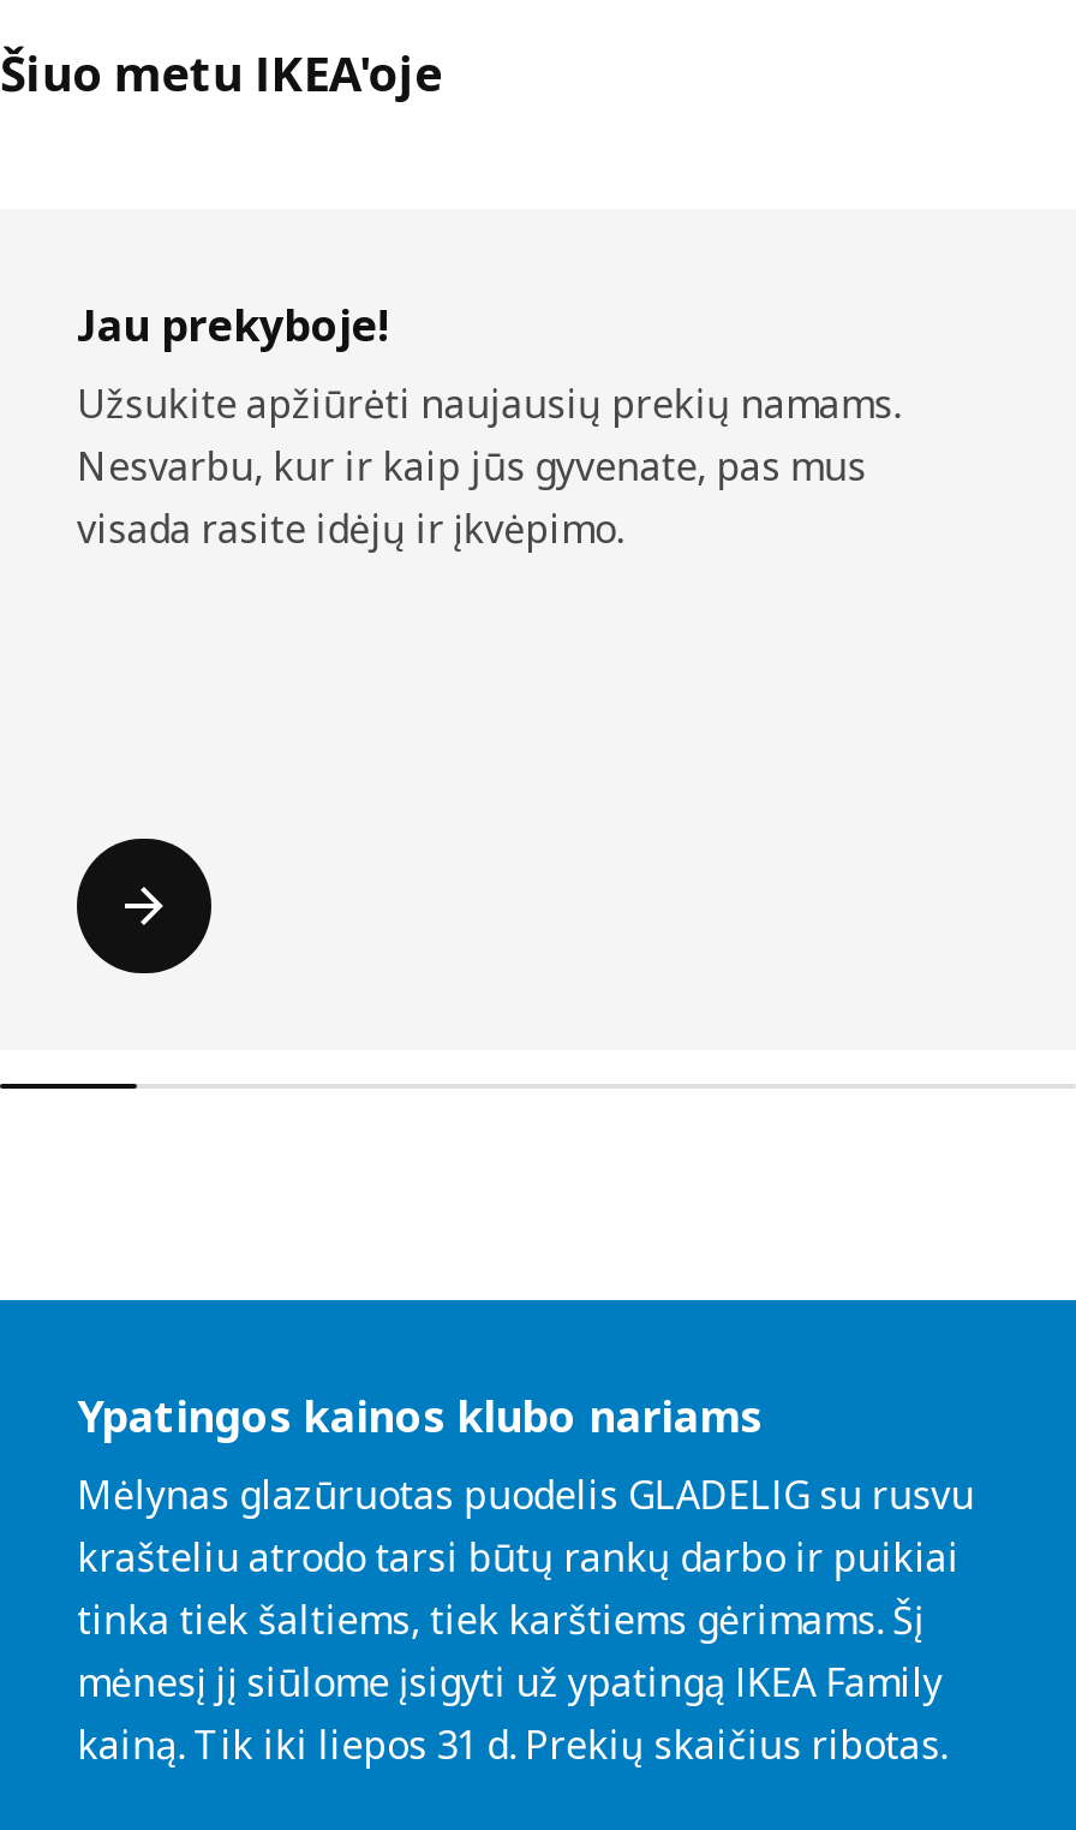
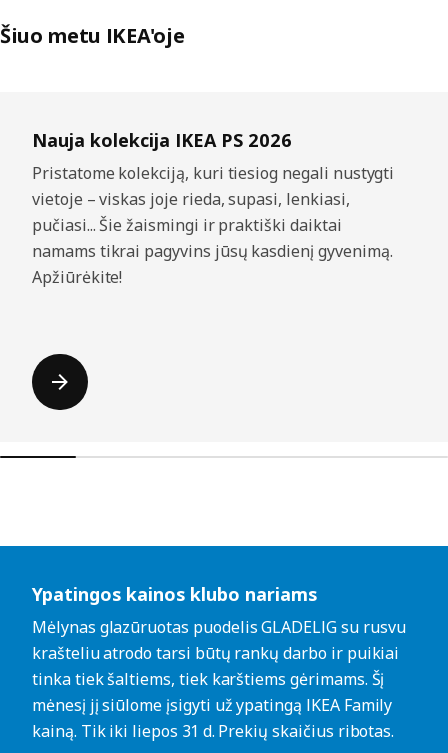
- Jau prekyboje!
- Užsukite apžiūrėti naujausių prekių namams.
- Nesvarbu, kur ir kaip jūs gyvenate, pas mus
- visada rasite idėjų ir įkvėpimo.
+ Nauja kolekcija IKEA PS 2026
+ Pristatome kolekciją, kuri tiesiog negali nustygti
+ vietoje – viskas joje rieda, supasi, lenkiasi,
+ pučiasi... Šie žaismingi ir praktiški daiktai
+ namams tikrai pagyvins jūsų kasdienį gyvenimą.
+ Apžiūrėkite!
